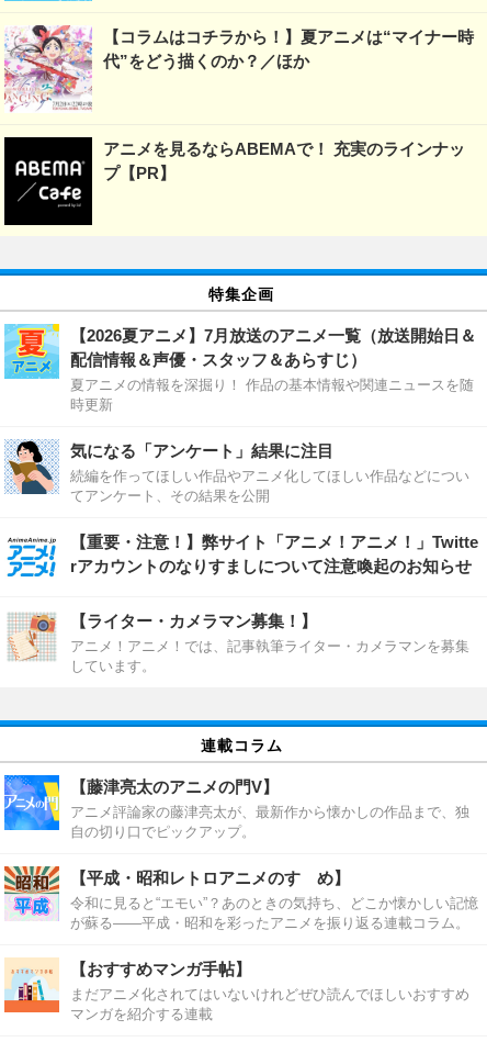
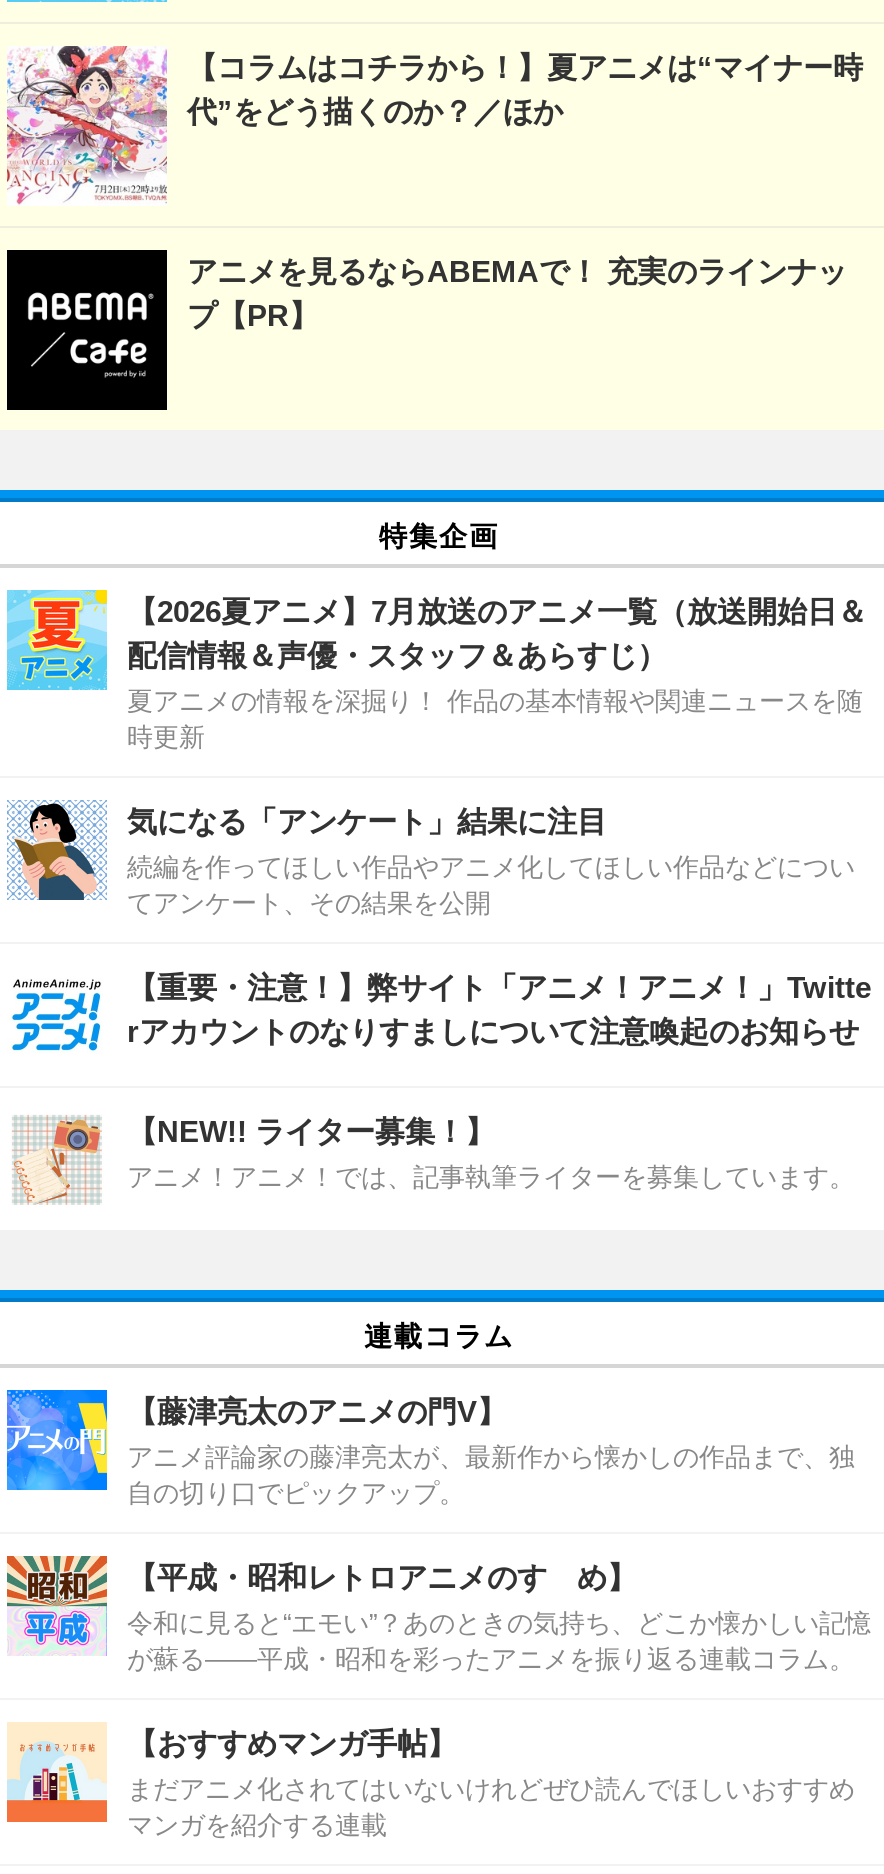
- 【ライター・カメラマン募集！】
- アニメ！アニメ！では、記事執筆ライター・カメラマンを募集
- しています。
+ 【NEW!! ライター募集！】
+ アニメ！アニメ！では、記事執筆ライターを募集しています。
